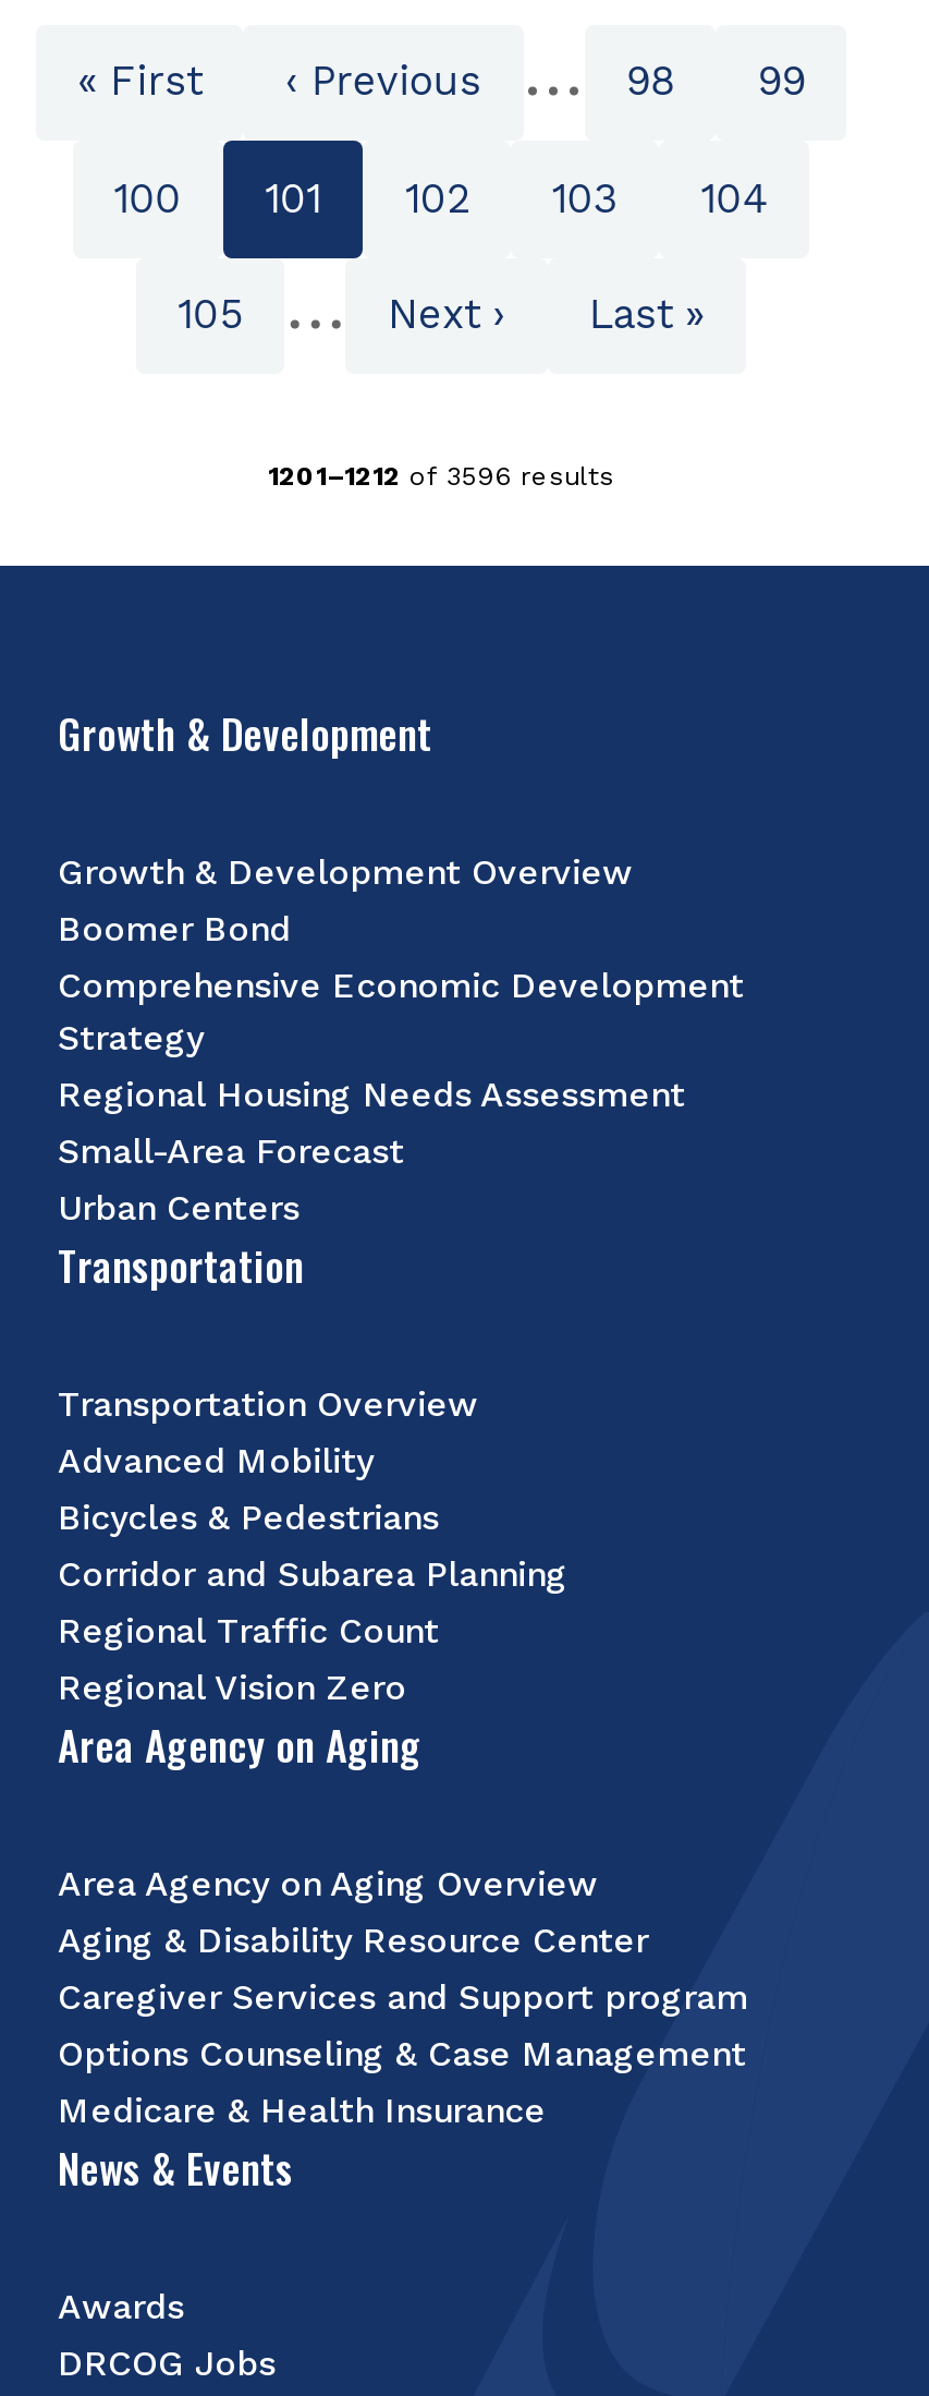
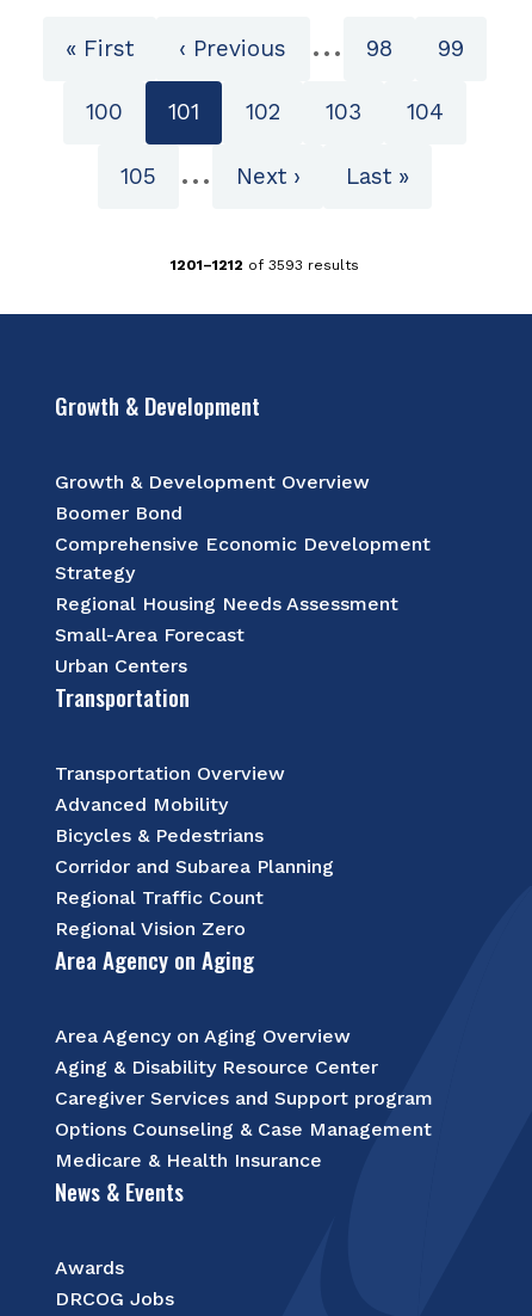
- 1201–1212 of 3596 results
+ 1201–1212 of 3593 results
